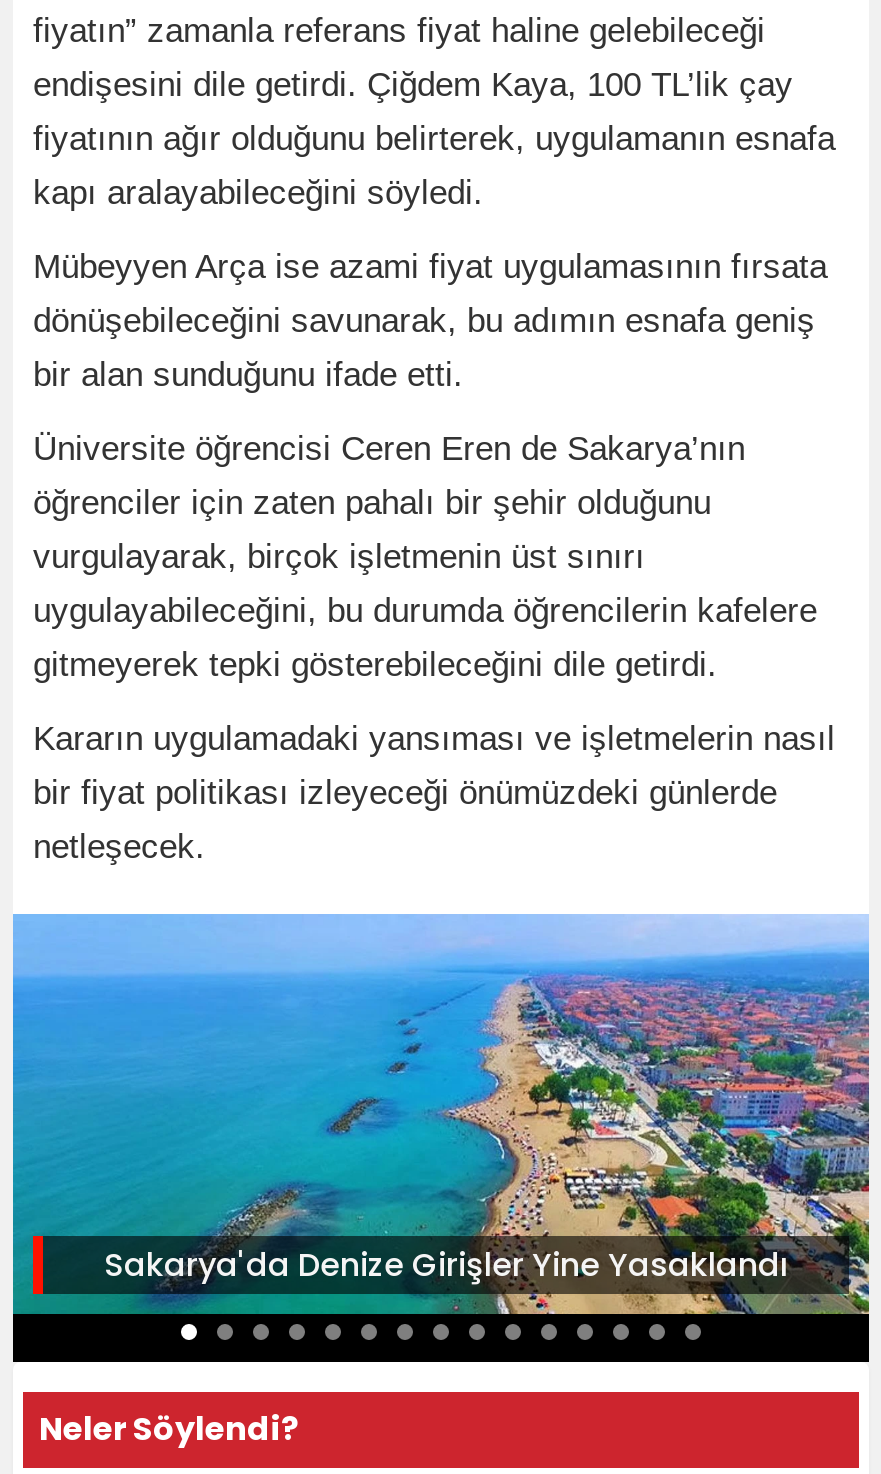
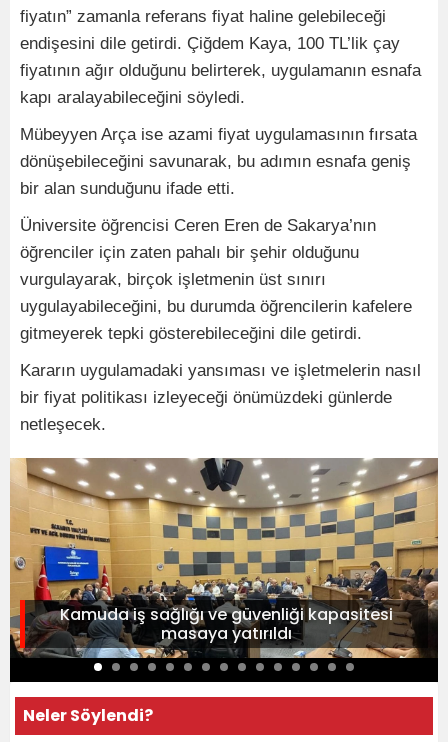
- [image]
- Sakarya'da Denize Girişler Yine Yasaklandı
+ [image]
+ Kamuda iş sağlığı ve güvenliği kapasitesi
+ masaya yatırıldı
